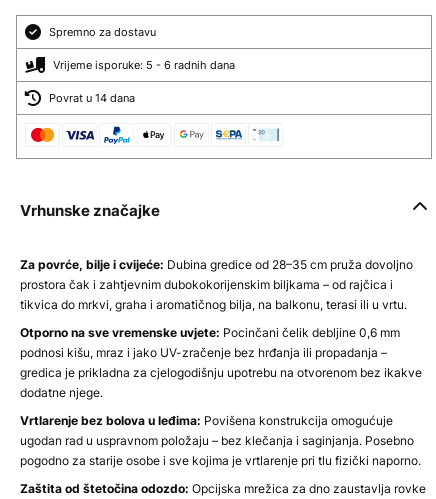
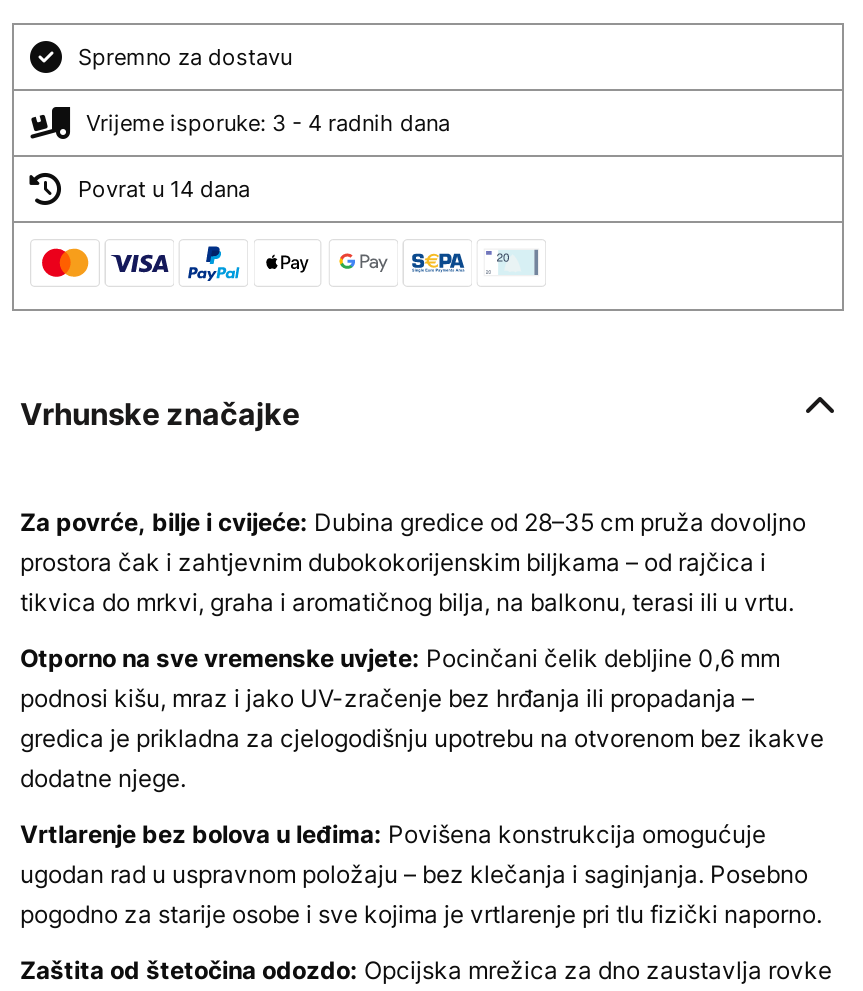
- Vrijeme isporuke: 5 - 6 radnih dana
+ Vrijeme isporuke: 3 - 4 radnih dana
